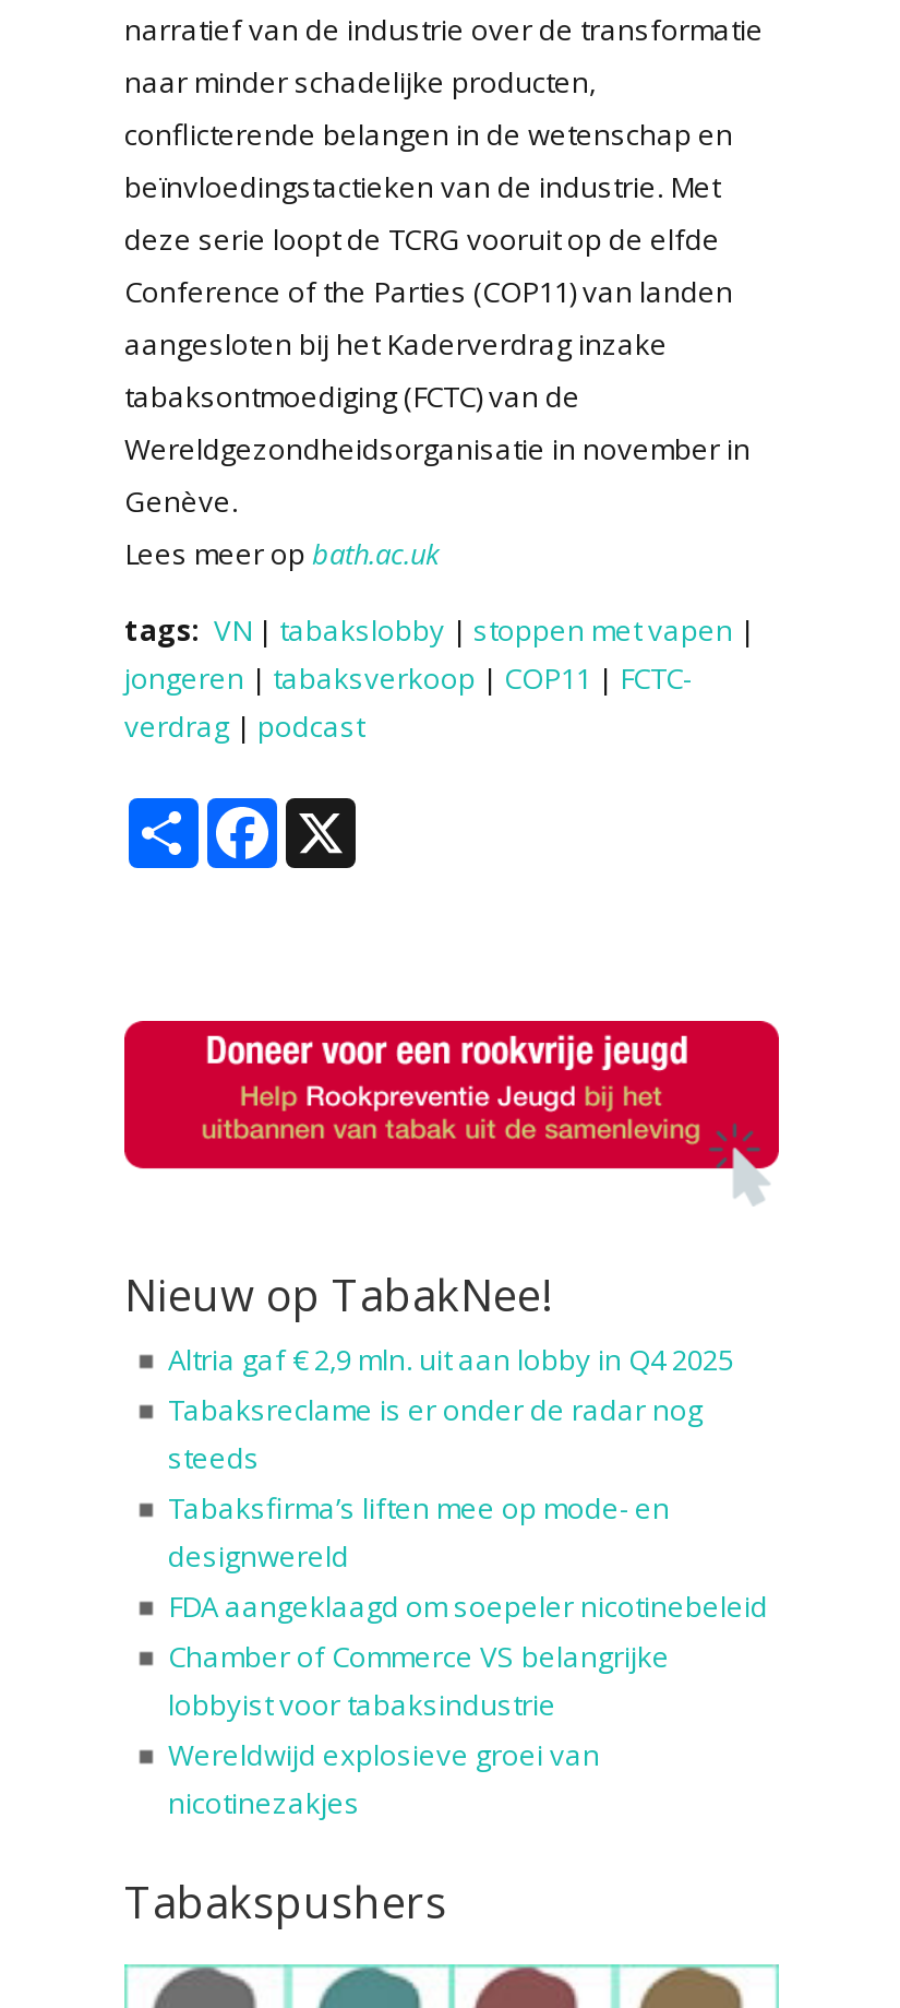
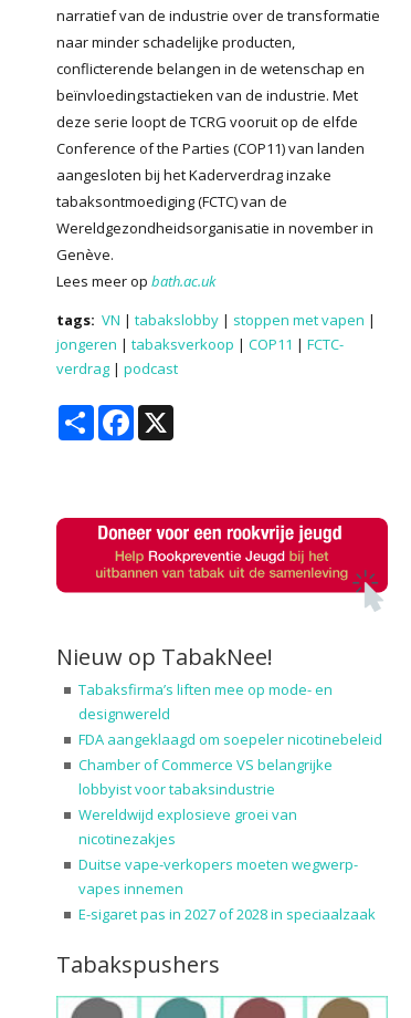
- Altria gaf € 2,9 mln. uit aan lobby in Q4 2025
- Tabaksreclame is er onder de radar nog
- steeds

moved up: Tabaksfirma’s liften mee op mode- en | designwereld | FDA aangeklaagd om soepeler nicotinebeleid | Chamber of Commerce VS belangrijke | lobbyist voor tabaksindustrie | Wereldwijd explosieve groei van | nicotinezakjes

+ Duitse vape-verkopers moeten wegwerp-
+ vapes innemen
+ E-sigaret pas in 2027 of 2028 in speciaalzaak
